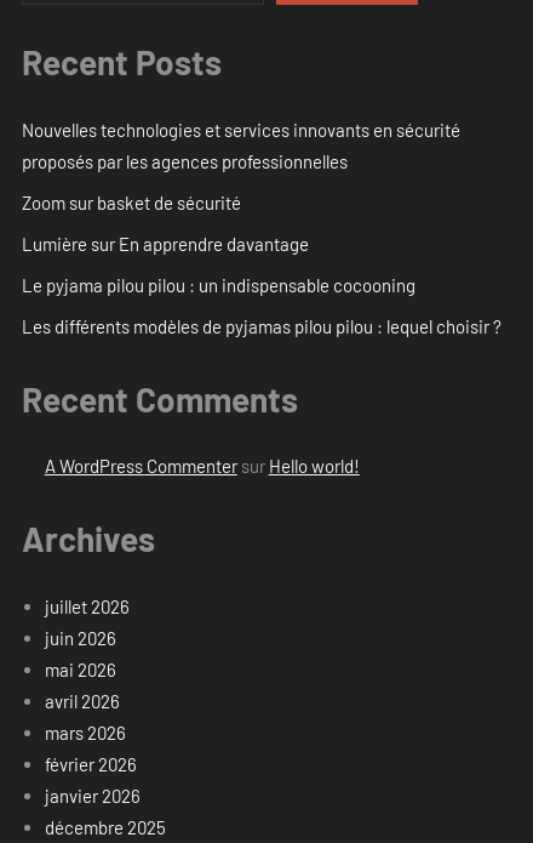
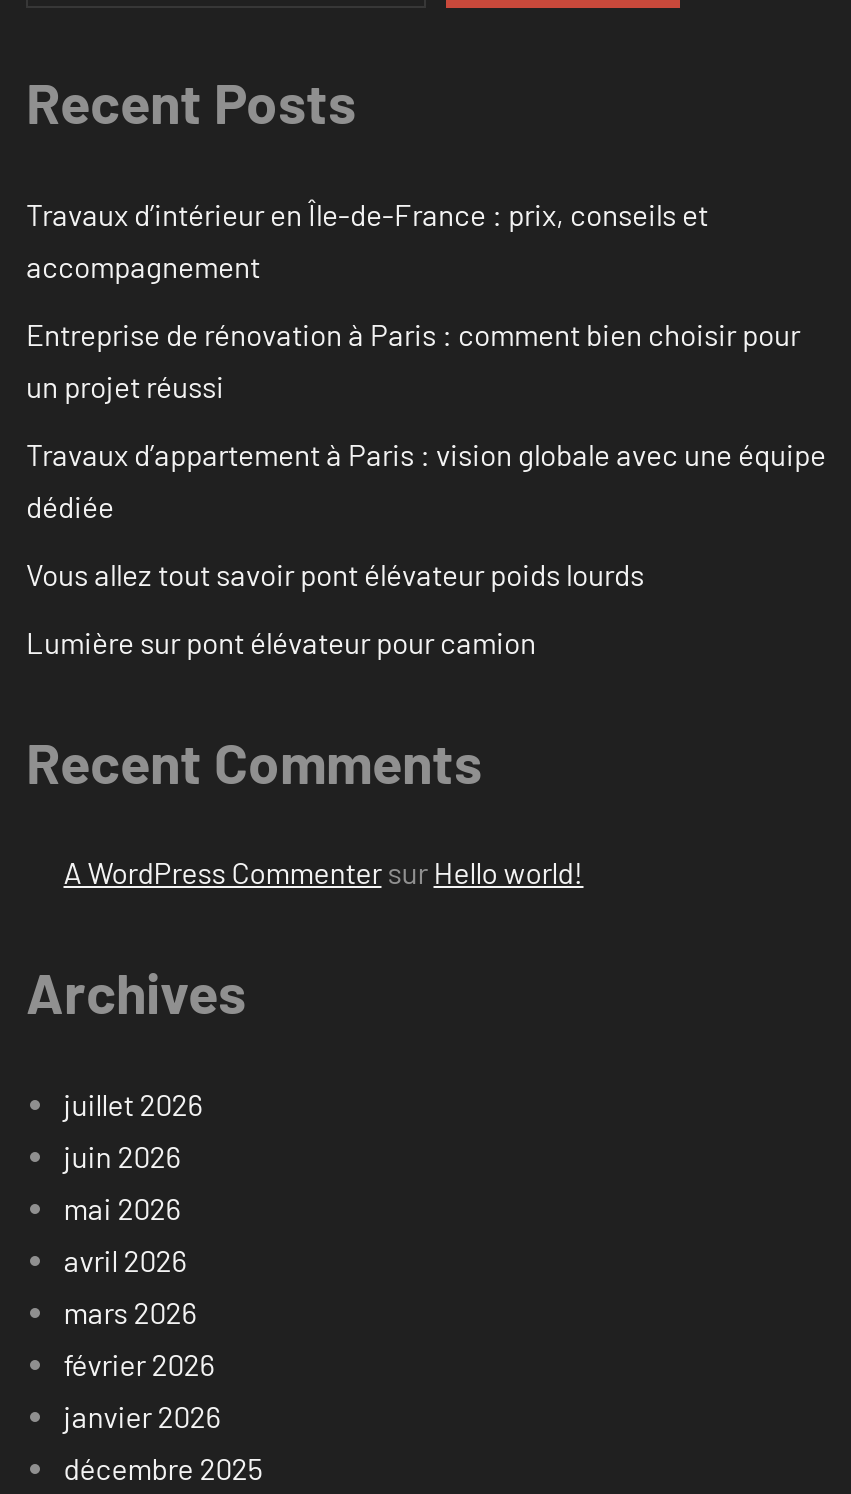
- Nouvelles technologies et services innovants en sécurité
- proposés par les agences professionnelles
+ Travaux d’intérieur en Île-de-France : prix, conseils et
+ accompagnement

- Zoom sur basket de sécurité
+ Entreprise de rénovation à Paris : comment bien choisir pour
+ un projet réussi

- Lumière sur En apprendre davantage
+ Travaux d’appartement à Paris : vision globale avec une équipe
+ dédiée

- Le pyjama pilou pilou : un indispensable cocooning
+ Vous allez tout savoir pont élévateur poids lourds

- Les différents modèles de pyjamas pilou pilou : lequel choisir ?
+ Lumière sur pont élévateur pour camion
